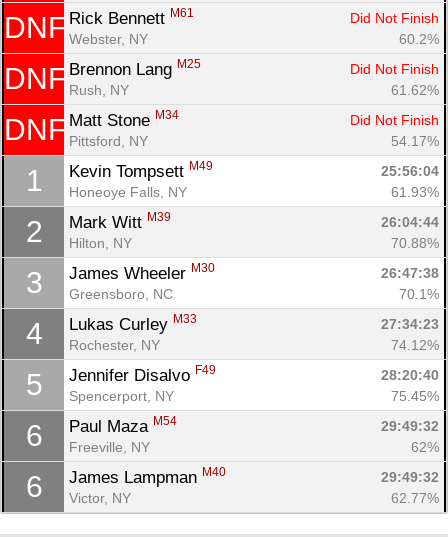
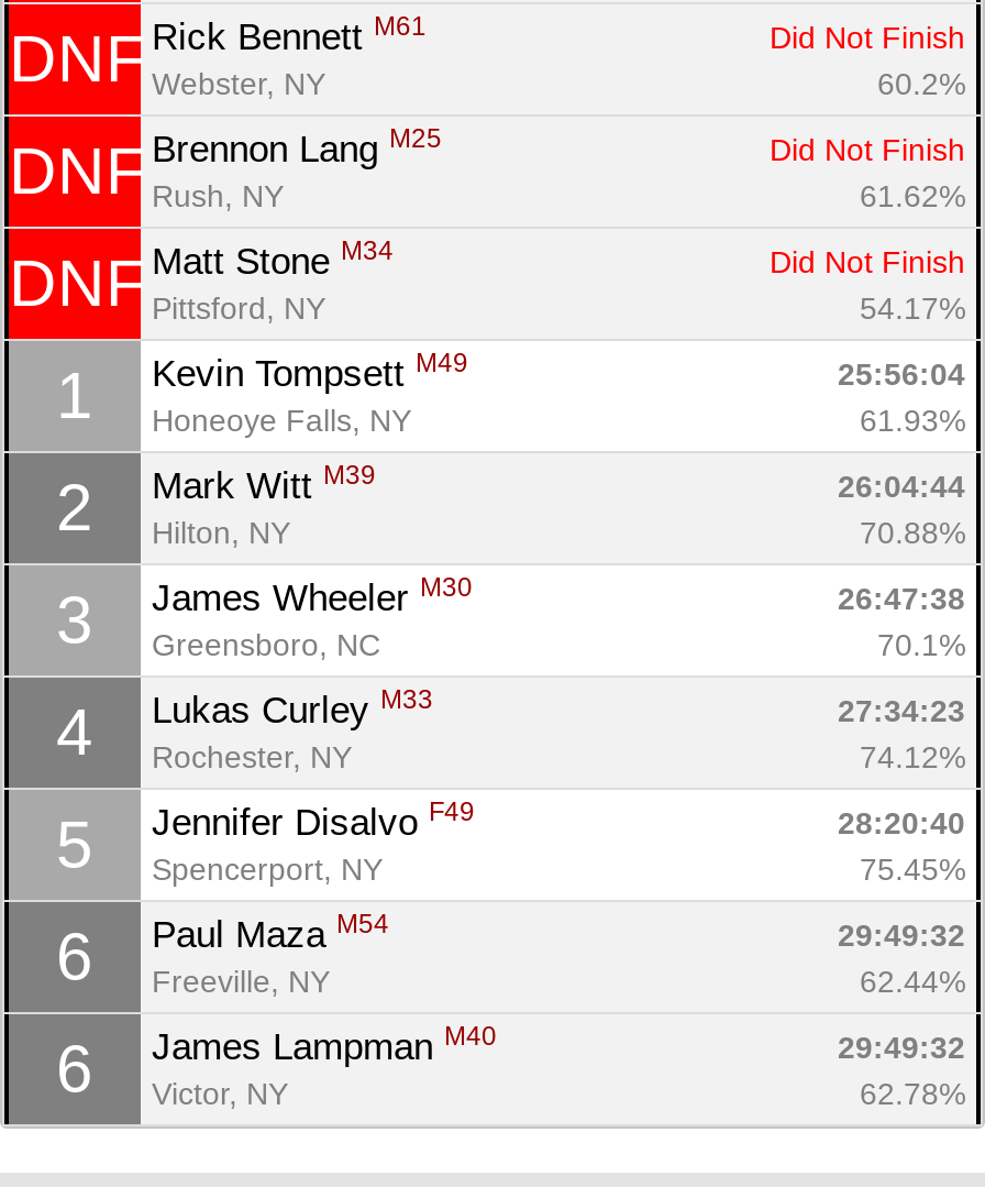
- 62%
+ 62.44%

- 62.77%
+ 62.78%
